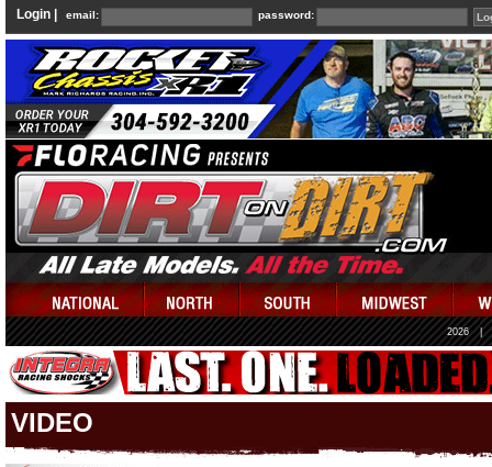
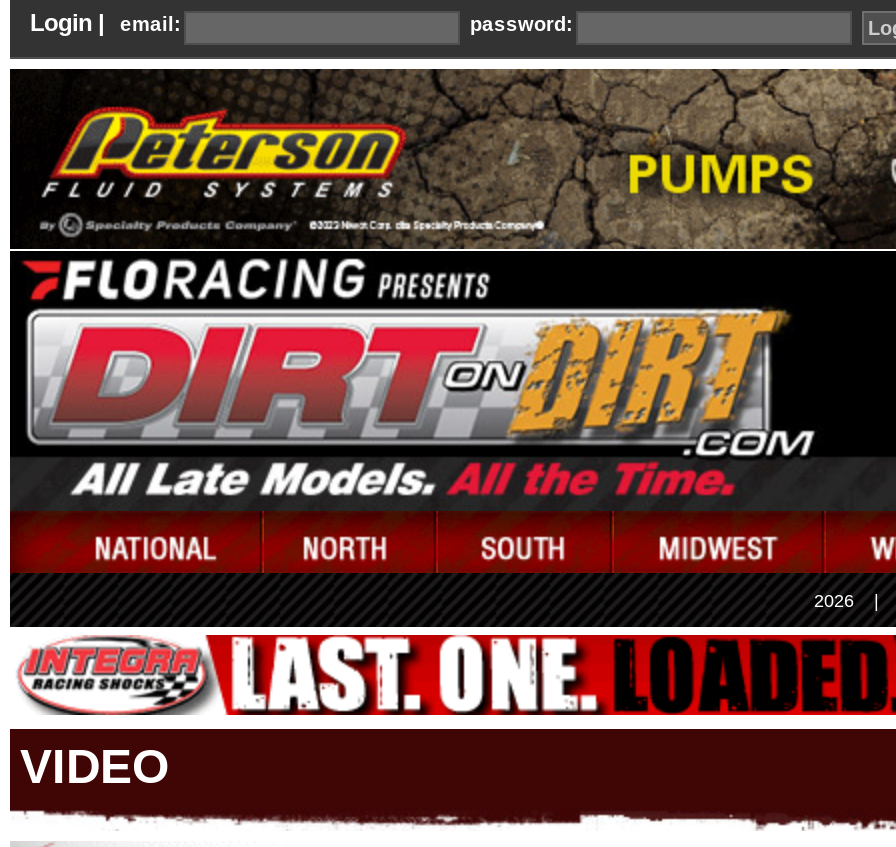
- [image]
+ [image]
